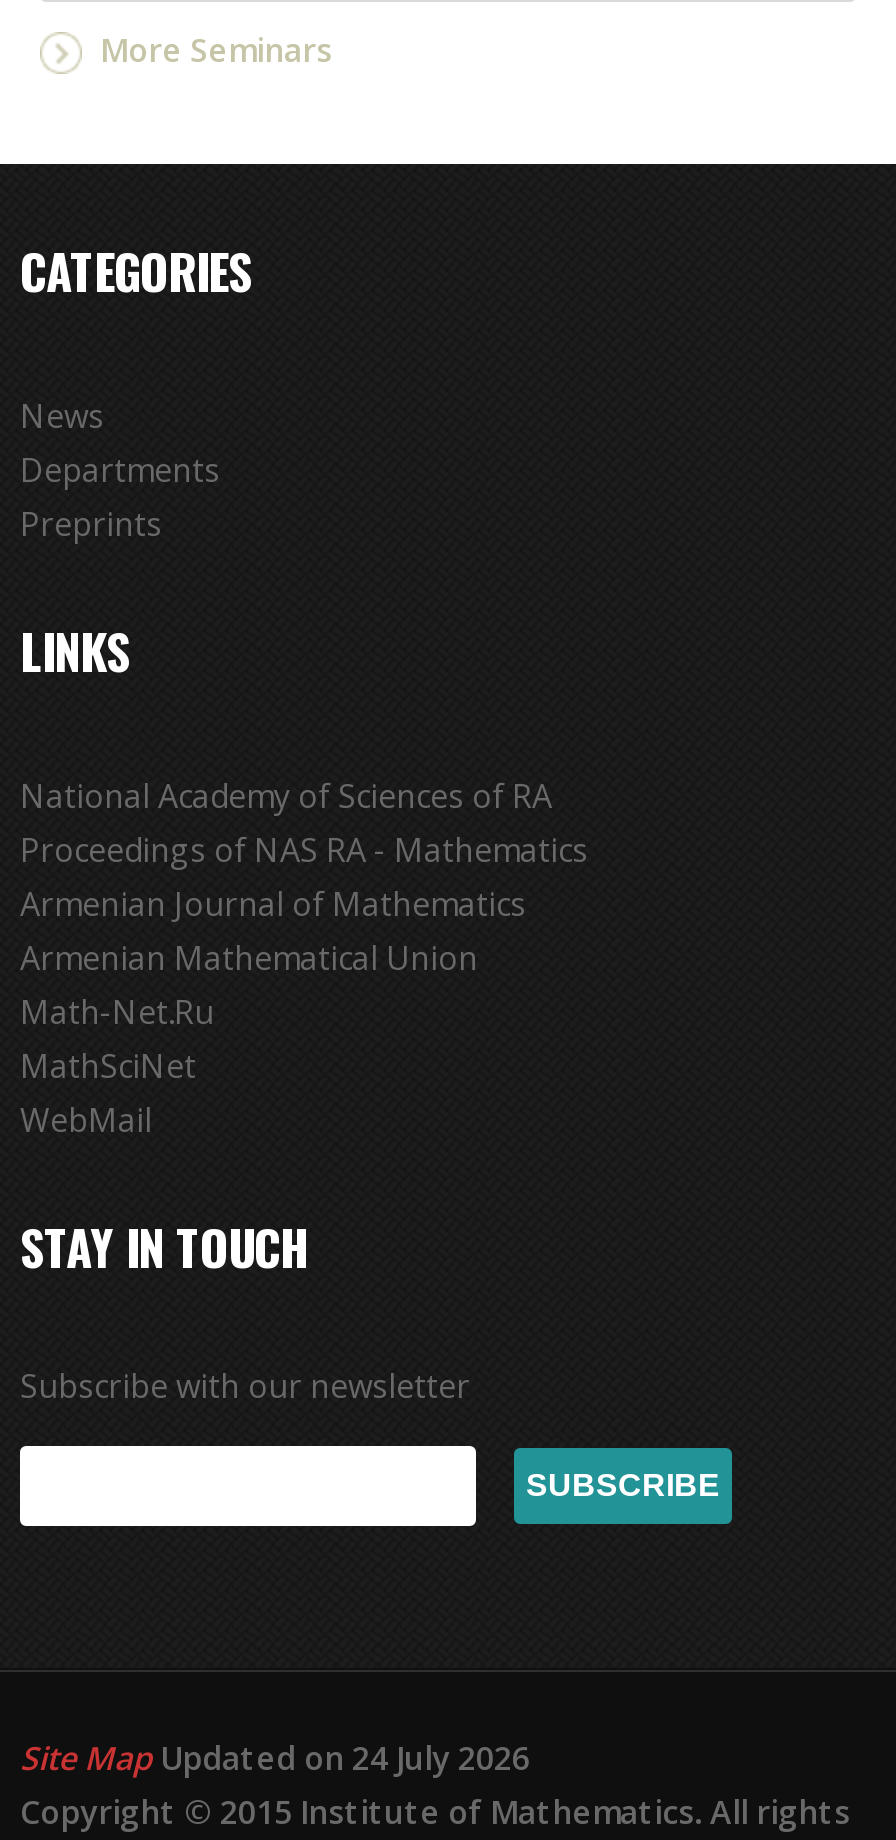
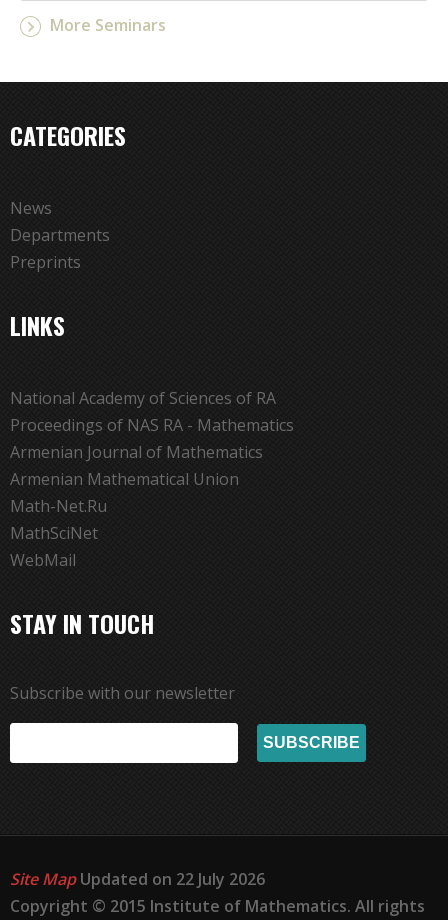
- Site Map Updated on 24 July 2026
+ Site Map Updated on 22 July 2026
